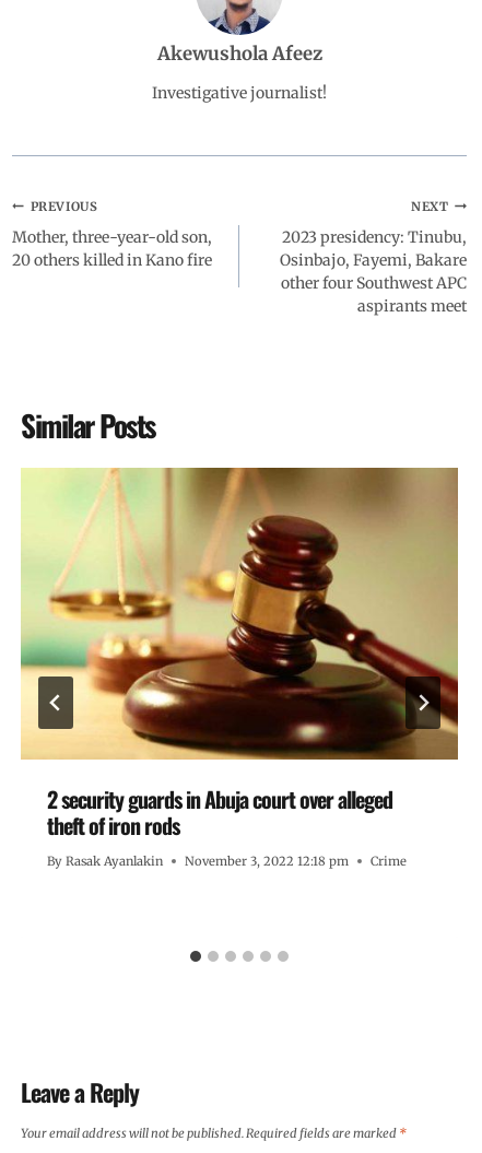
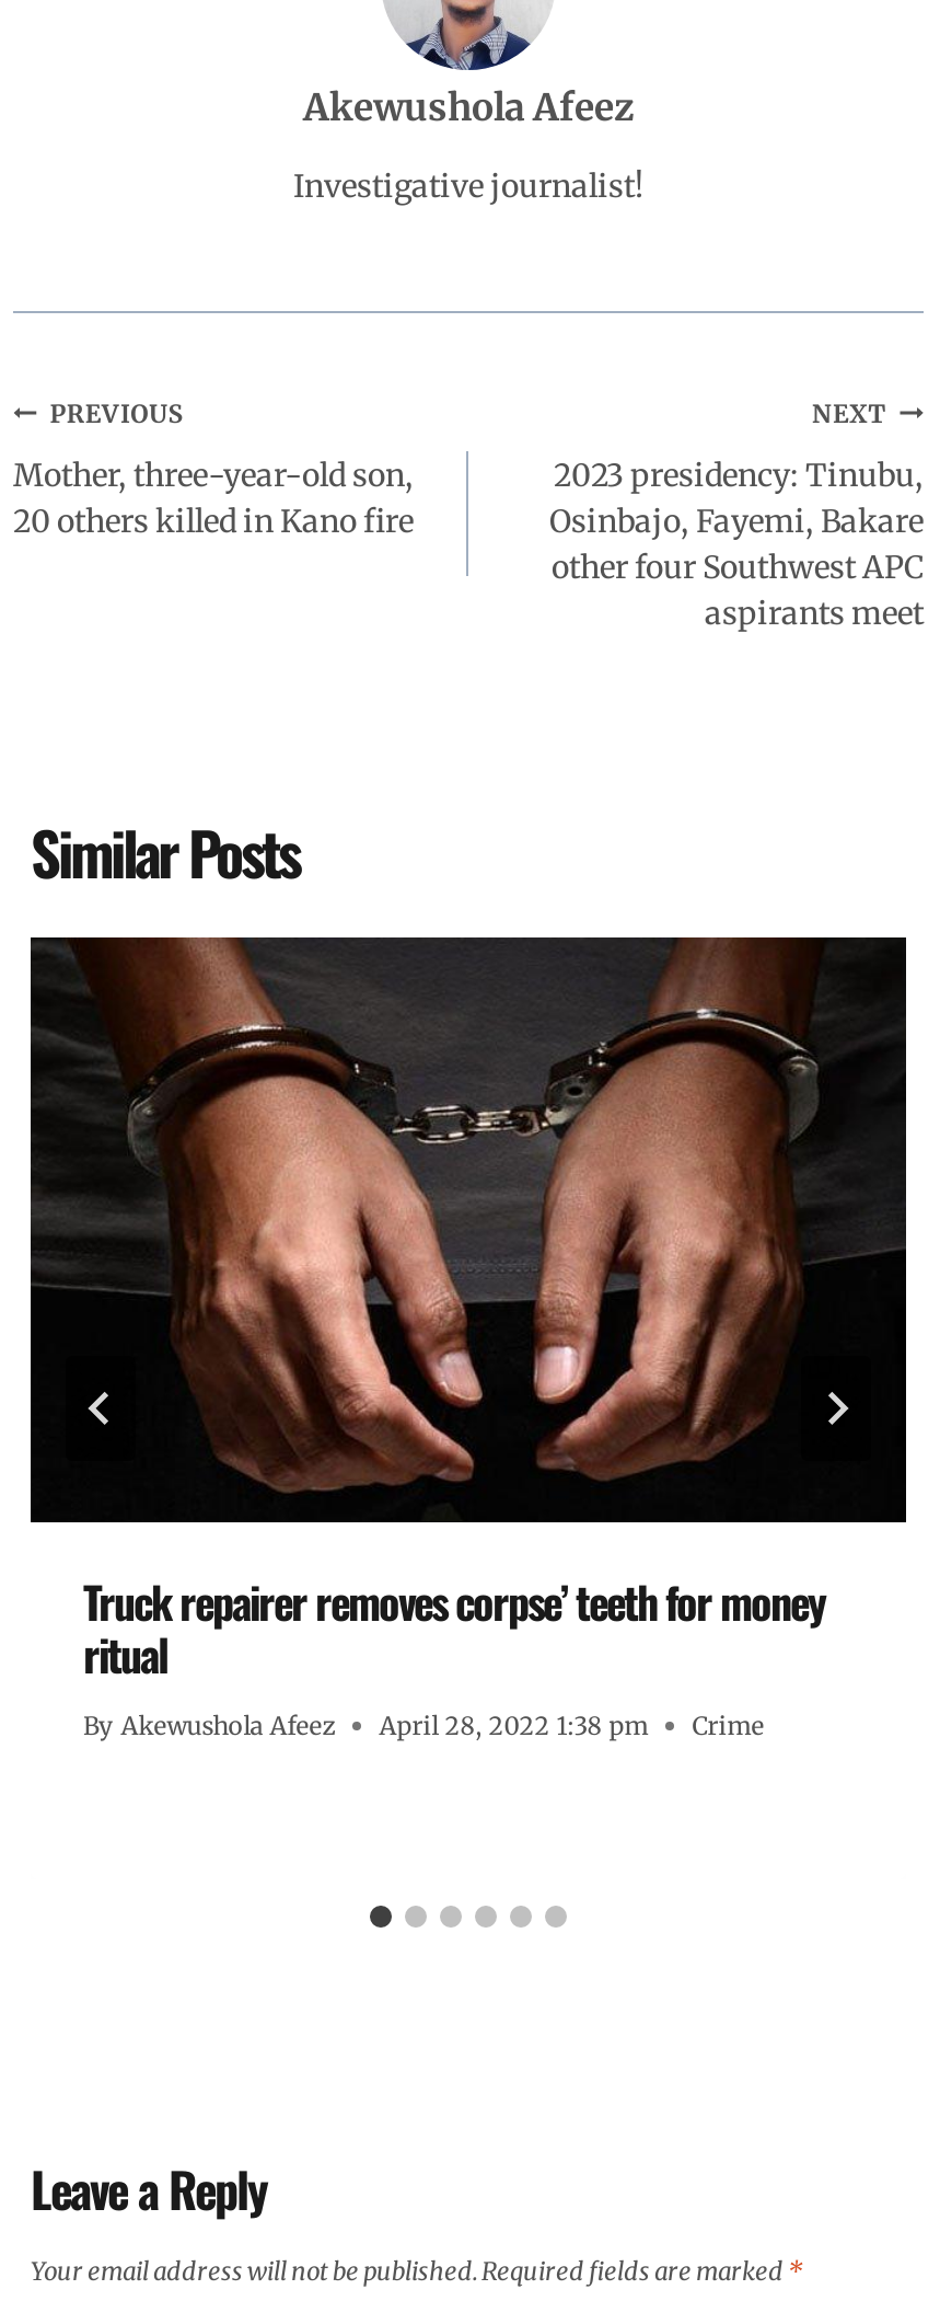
- [image]
- 2 security guards in Abuja court over alleged
- theft of iron rods
- By Rasak Ayanlakin
- November 3, 2022 12:18 pm
+ [image]
+ Truck repairer removes corpse’ teeth for money
+ ritual
+ By Akewushola Afeez
+ April 28, 2022 1:38 pm
